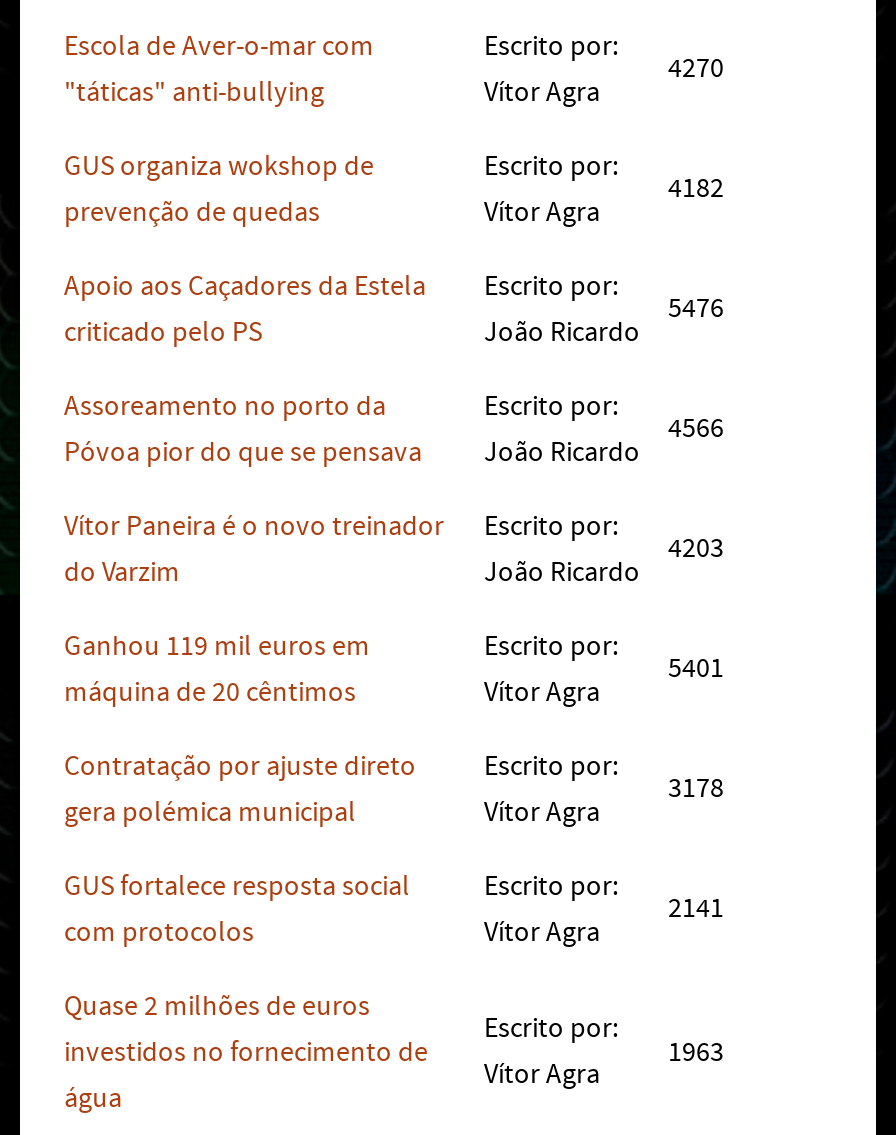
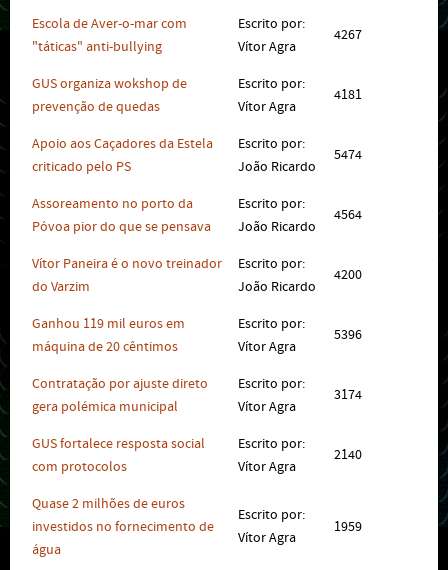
- 4270
+ 4267

- 4182
+ 4181

- 5476
+ 5474

- 4566
+ 4564

- 4203
+ 4200

- 5401
+ 5396

- 3178
+ 3174

- 2141
+ 2140

- 1963
+ 1959
